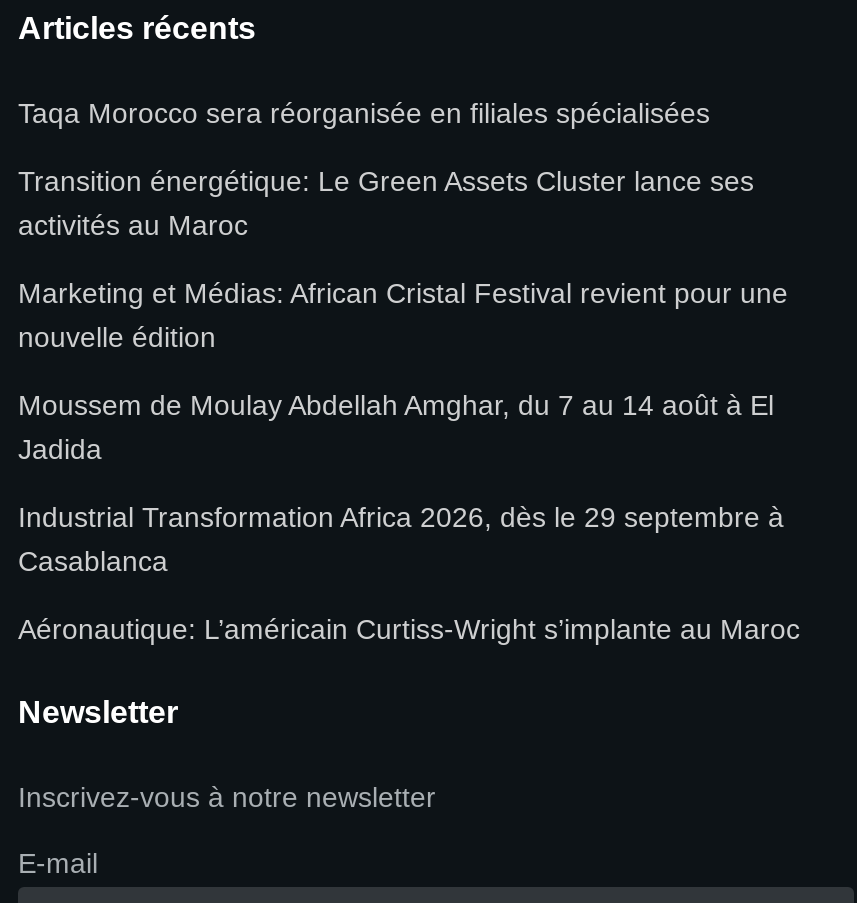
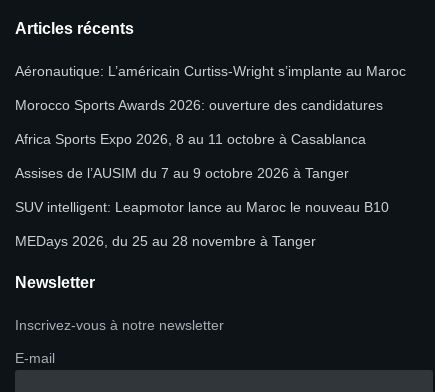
- Taqa Morocco sera réorganisée en filiales spécialisées
- Transition énergétique: Le Green Assets Cluster lance ses
- activités au Maroc
- Marketing et Médias: African Cristal Festival revient pour une
- nouvelle édition
- Moussem de Moulay Abdellah Amghar, du 7 au 14 août à El
- Jadida
- Industrial Transformation Africa 2026, dès le 29 septembre à
- Casablanca

moved up: Aéronautique: L’américain Curtiss-Wright s’implante au Maroc

+ Morocco Sports Awards 2026: ouverture des candidatures
+ Africa Sports Expo 2026, 8 au 11 octobre à Casablanca
+ Assises de l’AUSIM du 7 au 9 octobre 2026 à Tanger
+ SUV intelligent: Leapmotor lance au Maroc le nouveau B10
+ MEDays 2026, du 25 au 28 novembre à Tanger
